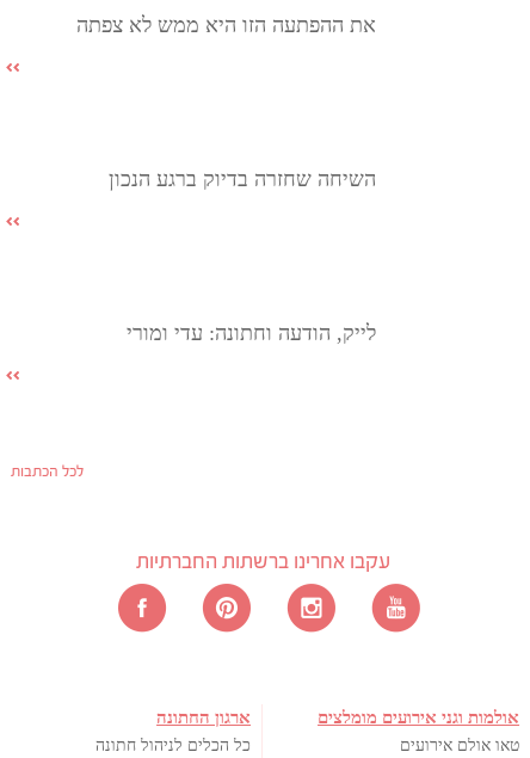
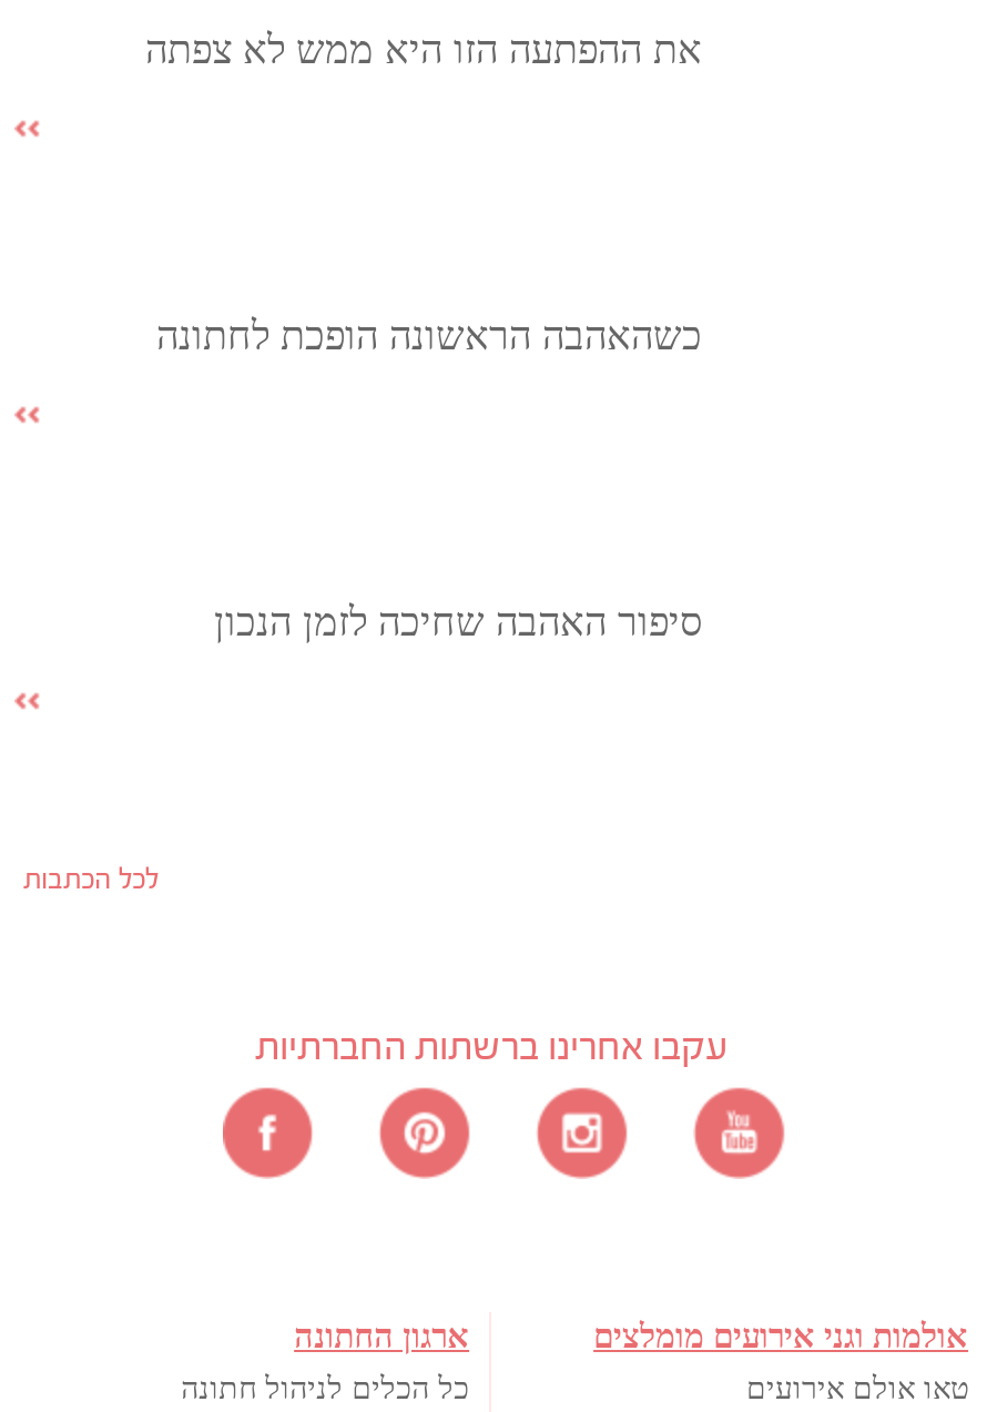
- השיחה שחזרה בדיוק ברגע הנכון
+ כשהאהבה הראשונה הופכת לחתונה

- לייק, הודעה וחתונה: עדי ומורי
+ סיפור האהבה שחיכה לזמן הנכון
